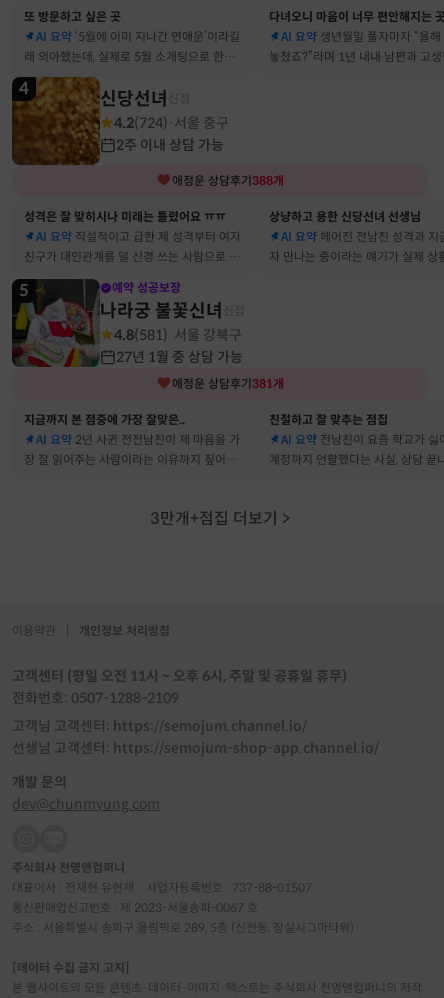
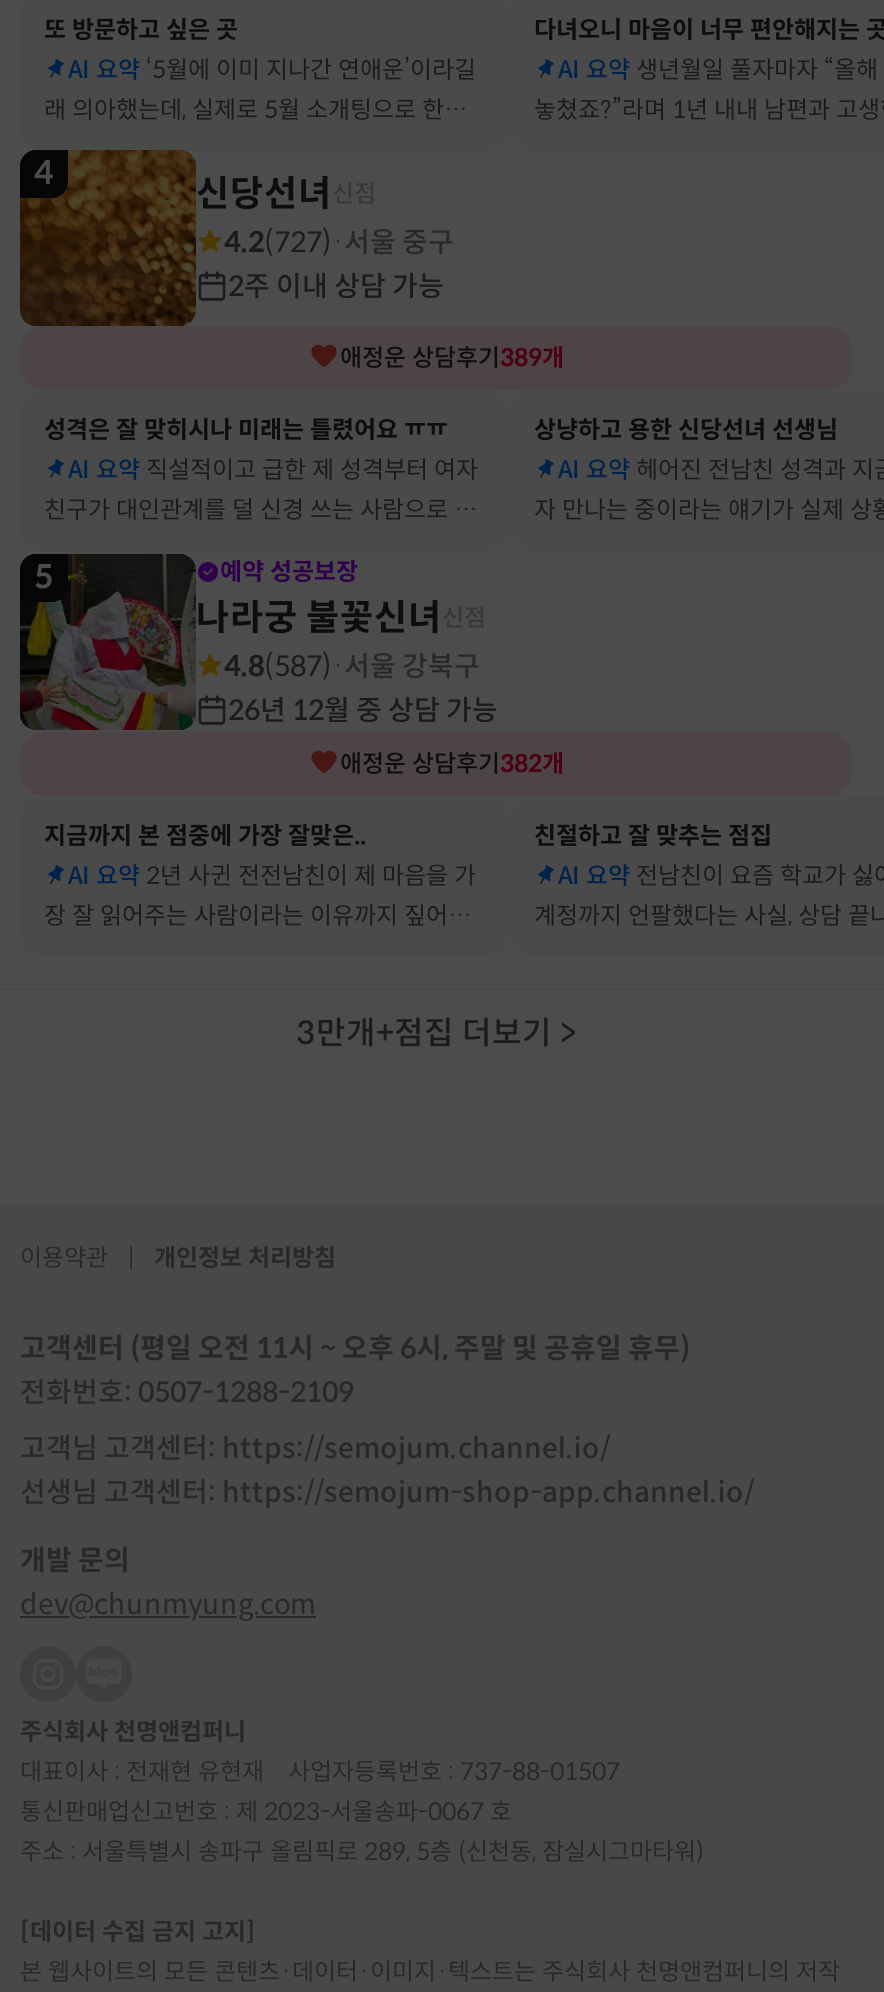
- 4.2(724) · 서울 중구
+ 4.2(727) · 서울 중구

- 애정운 상담후기388개
+ 애정운 상담후기389개

- 4.8(581) · 서울 강북구
+ 4.8(587) · 서울 강북구

- 27년 1월 중 상담 가능
+ 26년 12월 중 상담 가능

- 애정운 상담후기381개
+ 애정운 상담후기382개
